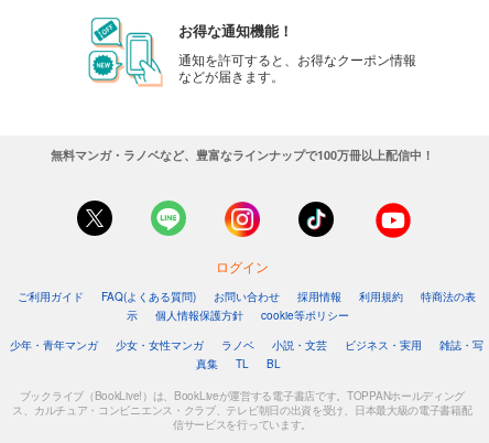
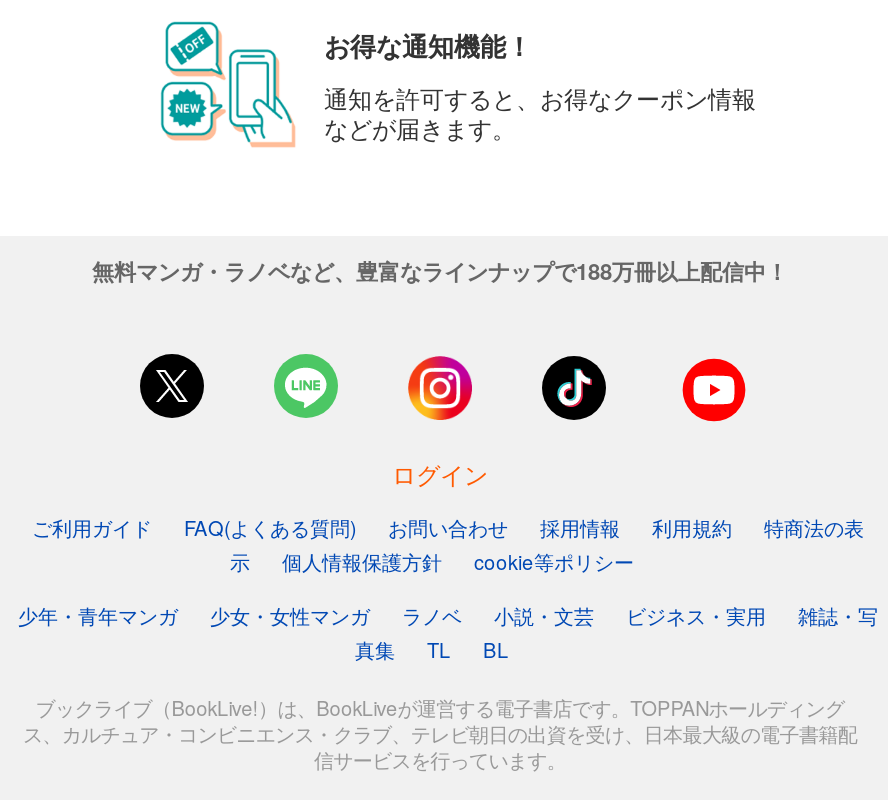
- 無料マンガ・ラノベなど、豊富なラインナップで100万冊以上配信中！
+ 無料マンガ・ラノベなど、豊富なラインナップで188万冊以上配信中！
